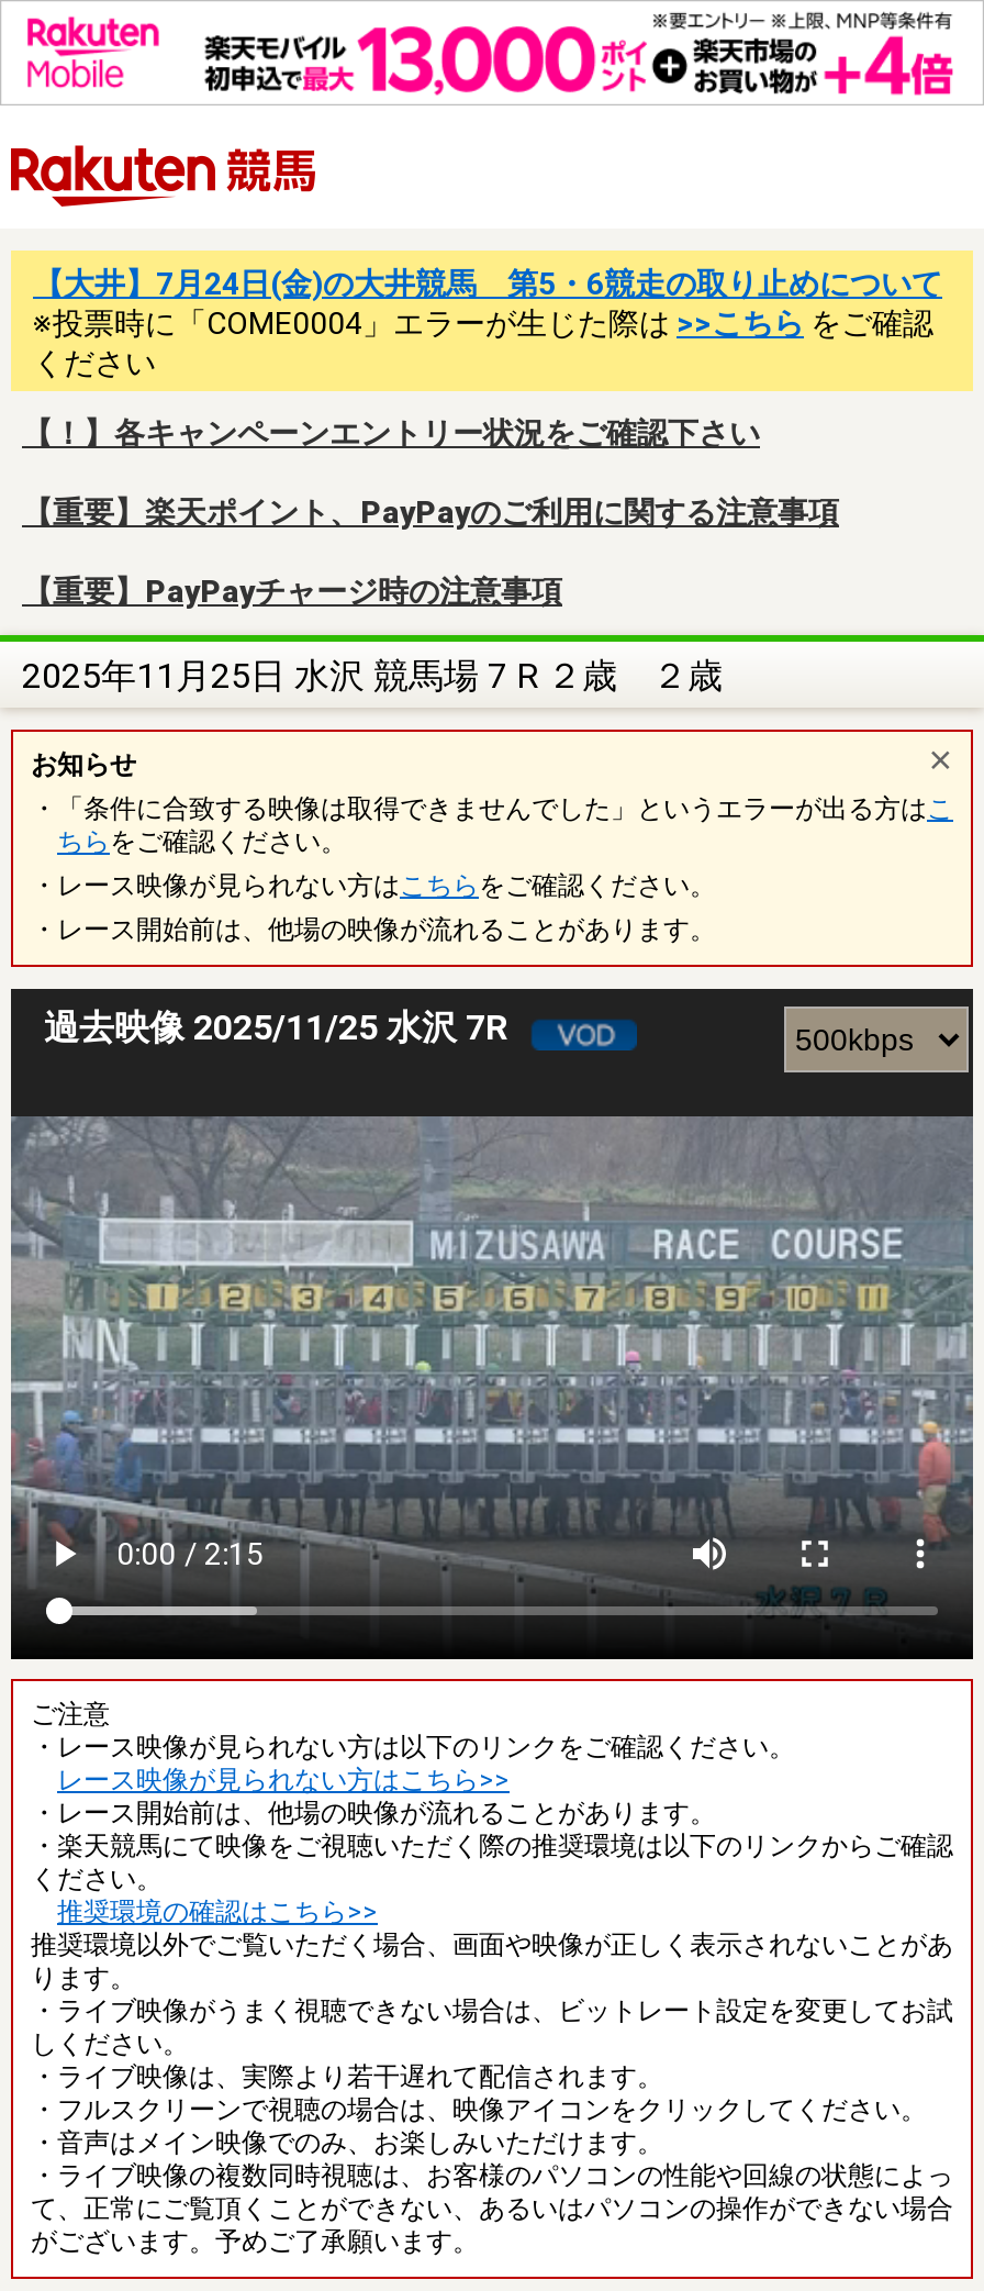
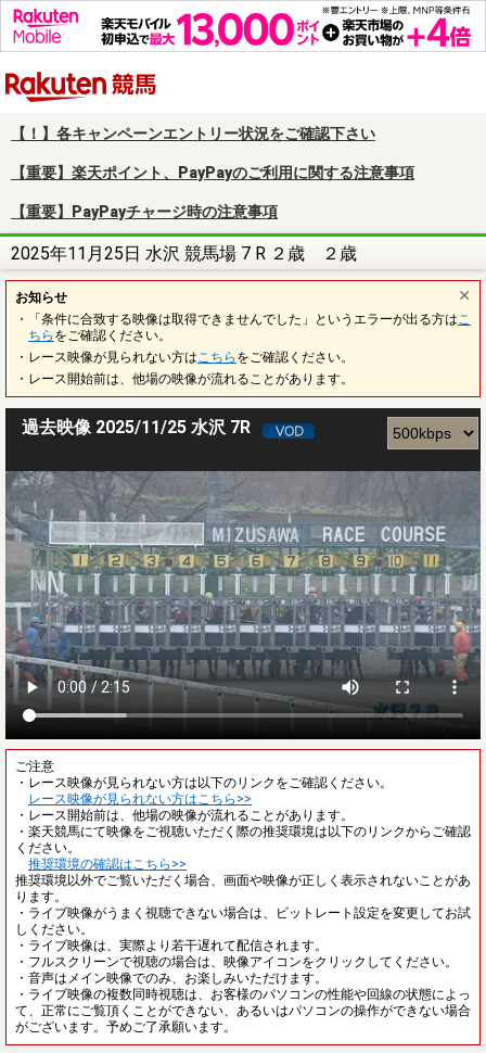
- 【大井】7月24日(金)の大井競馬 第5・6競走の取り止めについて
- ※投票時に「COME0004」エラーが生じた際は>>こちらをご確認
- ください
